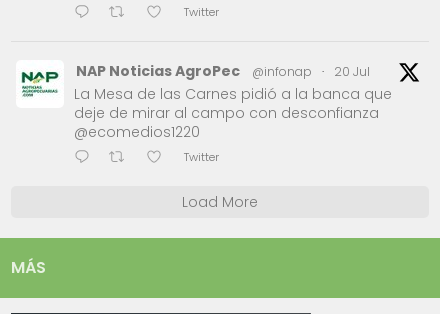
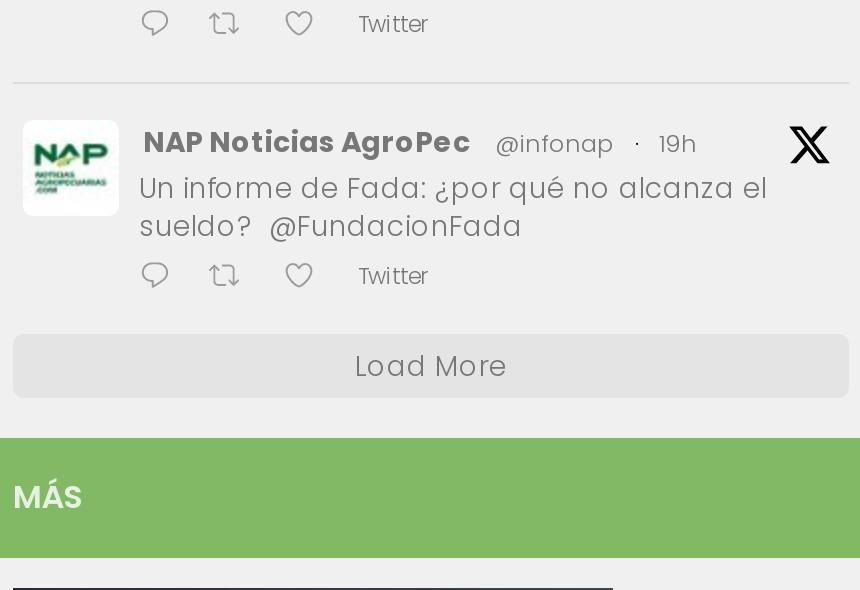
- 20 Jul
- La Mesa de las Carnes pidió a la banca que
- deje de mirar al campo con desconfianza
- @ecomedios1220
+ 19h
+ Un informe de Fada: ¿por qué no alcanza el
+ sueldo? @FundacionFada
